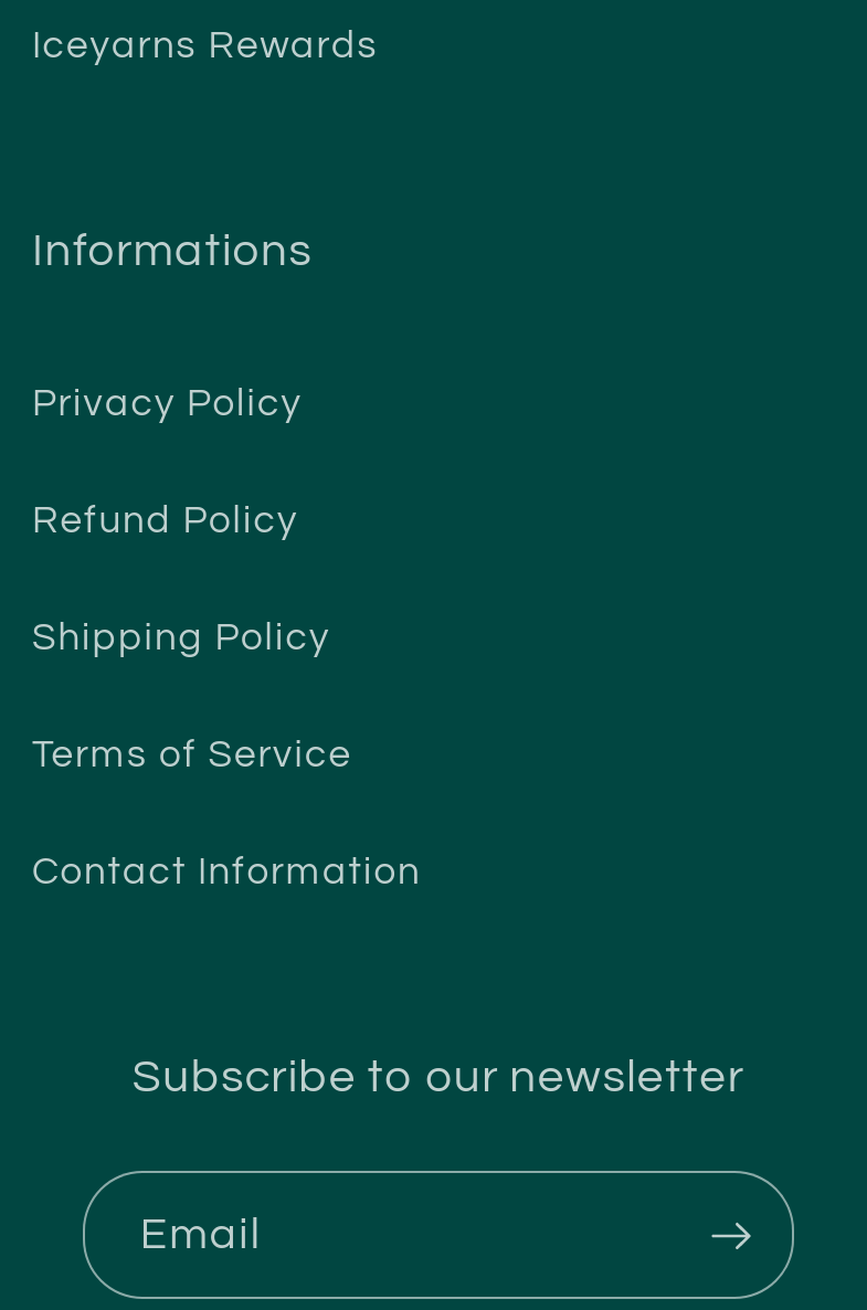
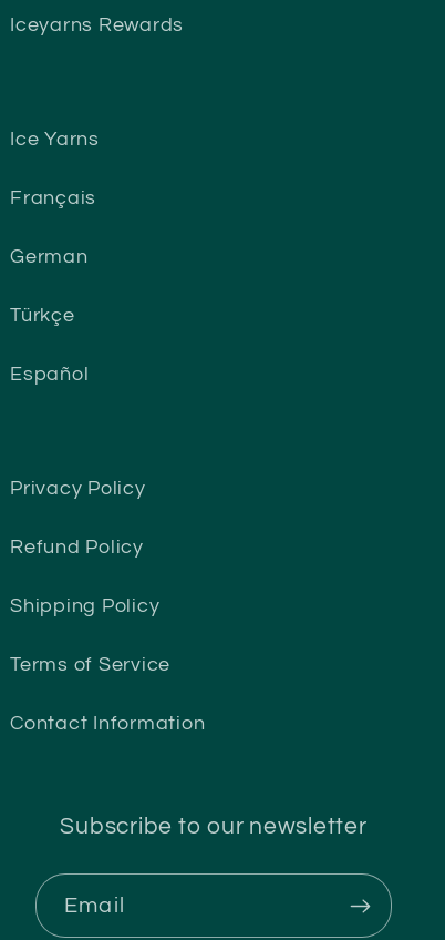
- Informations
+ Ice Yarns
+ Français
+ German
+ Türkçe
+ Español
